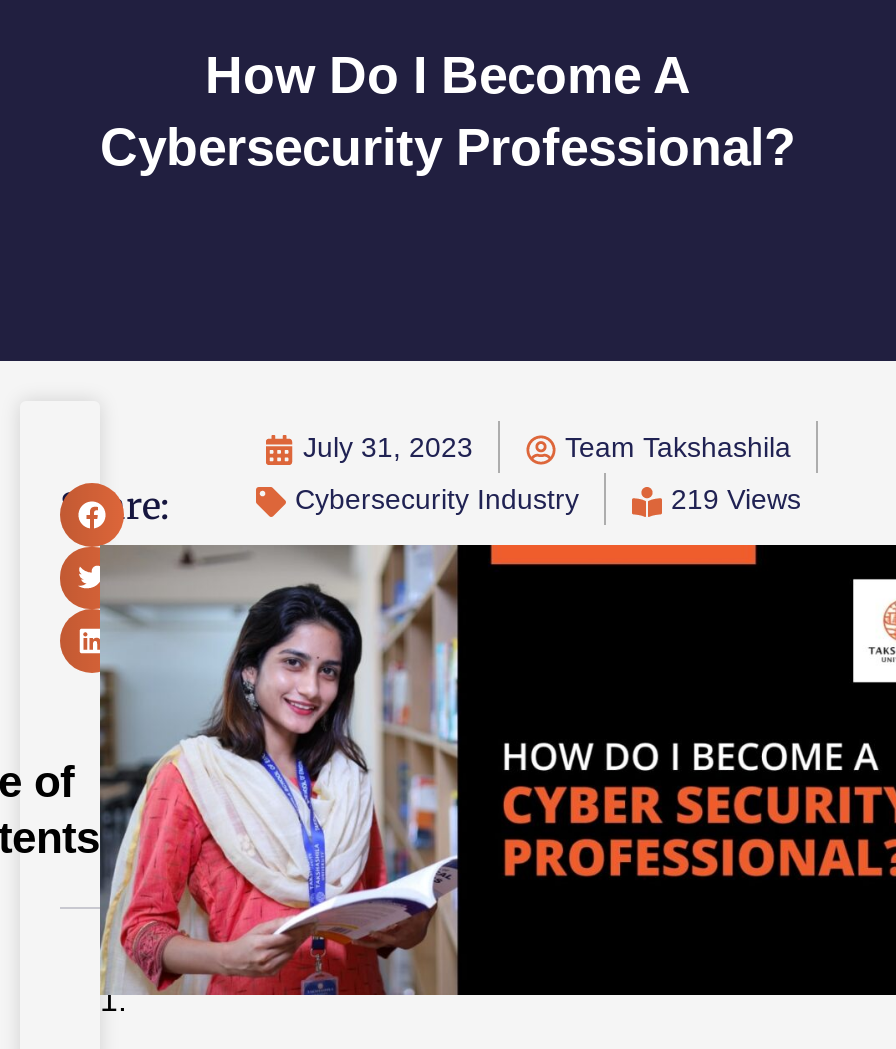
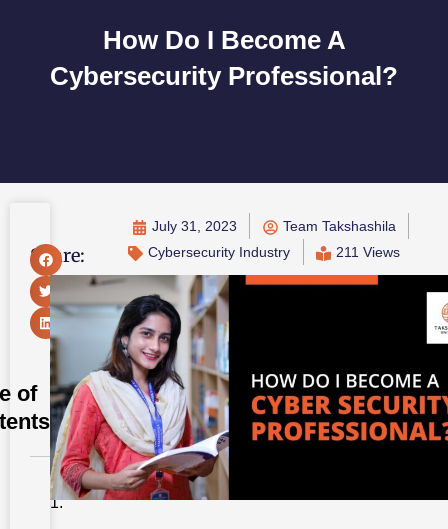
- 219 Views
+ 211 Views
